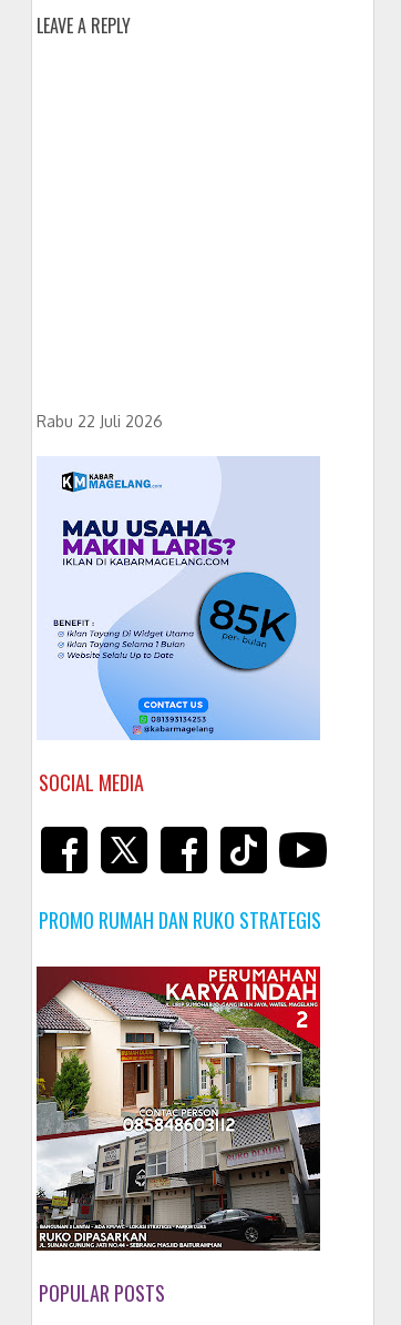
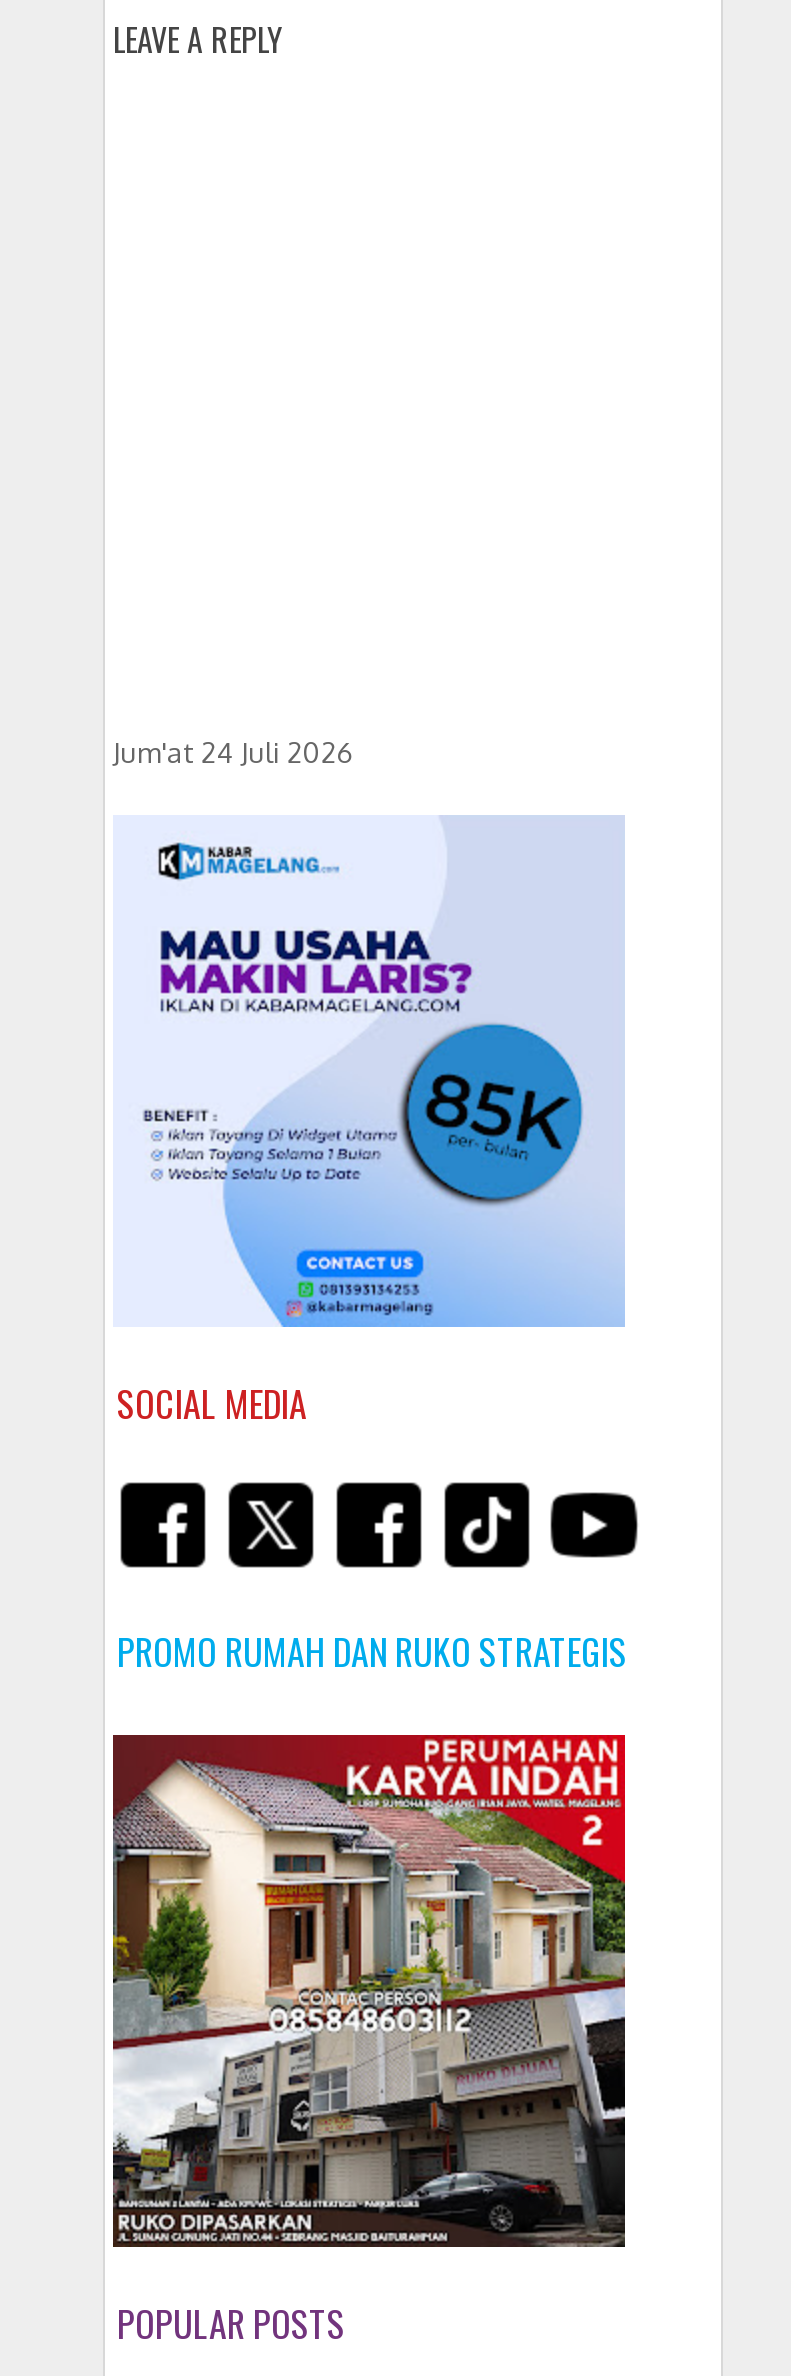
- Rabu 22 Juli 2026
+ Jum'at 24 Juli 2026
